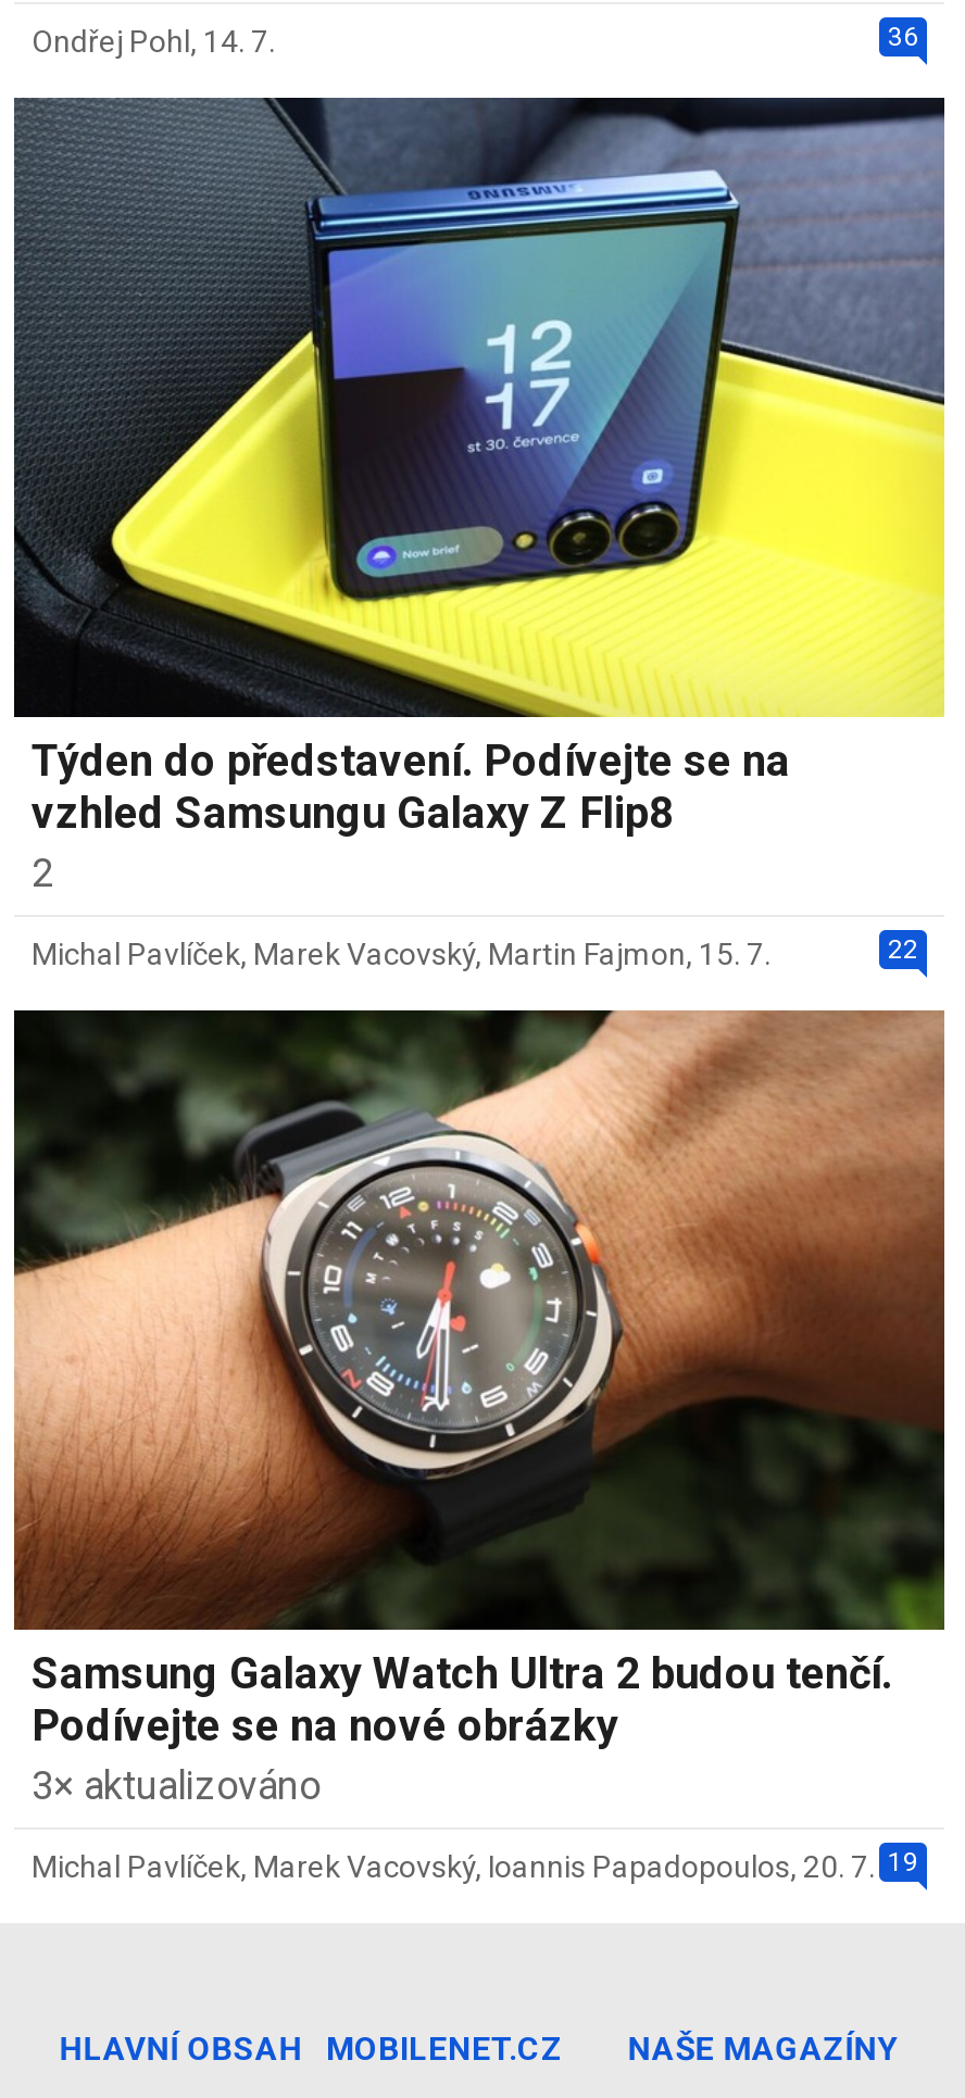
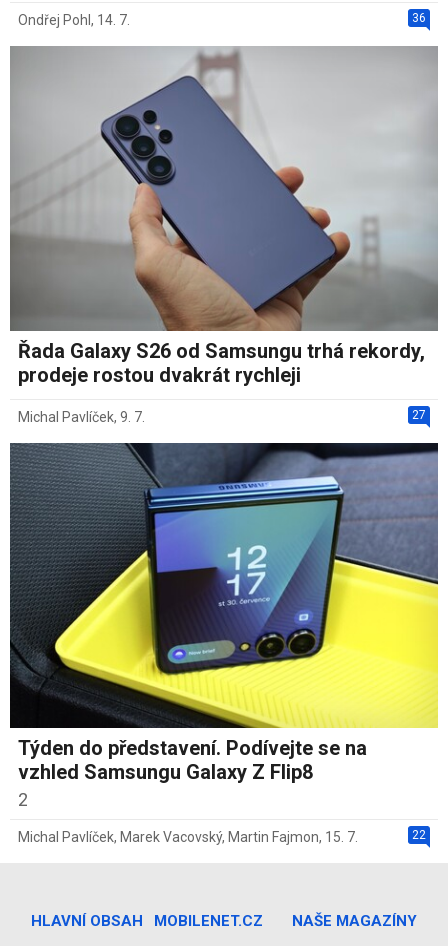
+ [image]
+ Řada Galaxy S26 od Samsungu trhá rekordy,
+ prodeje rostou dvakrát rychleji
+ 27
+ Michal Pavlíček, 9. 7.

moved down: [image] | Týden do představení. Podívejte se na | vzhled Samsungu Galaxy Z Flip8 | 2 | 22 | Michal Pavlíček, Marek Vacovský, Martin Fajmon, 15. 7.

- [image]
- Samsung Galaxy Watch Ultra 2 budou tenčí.
- Podívejte se na nové obrázky
- 3× aktualizováno
- 19
- Michal Pavlíček, Marek Vacovský, Ioannis Papadopoulos, 20. 7.
